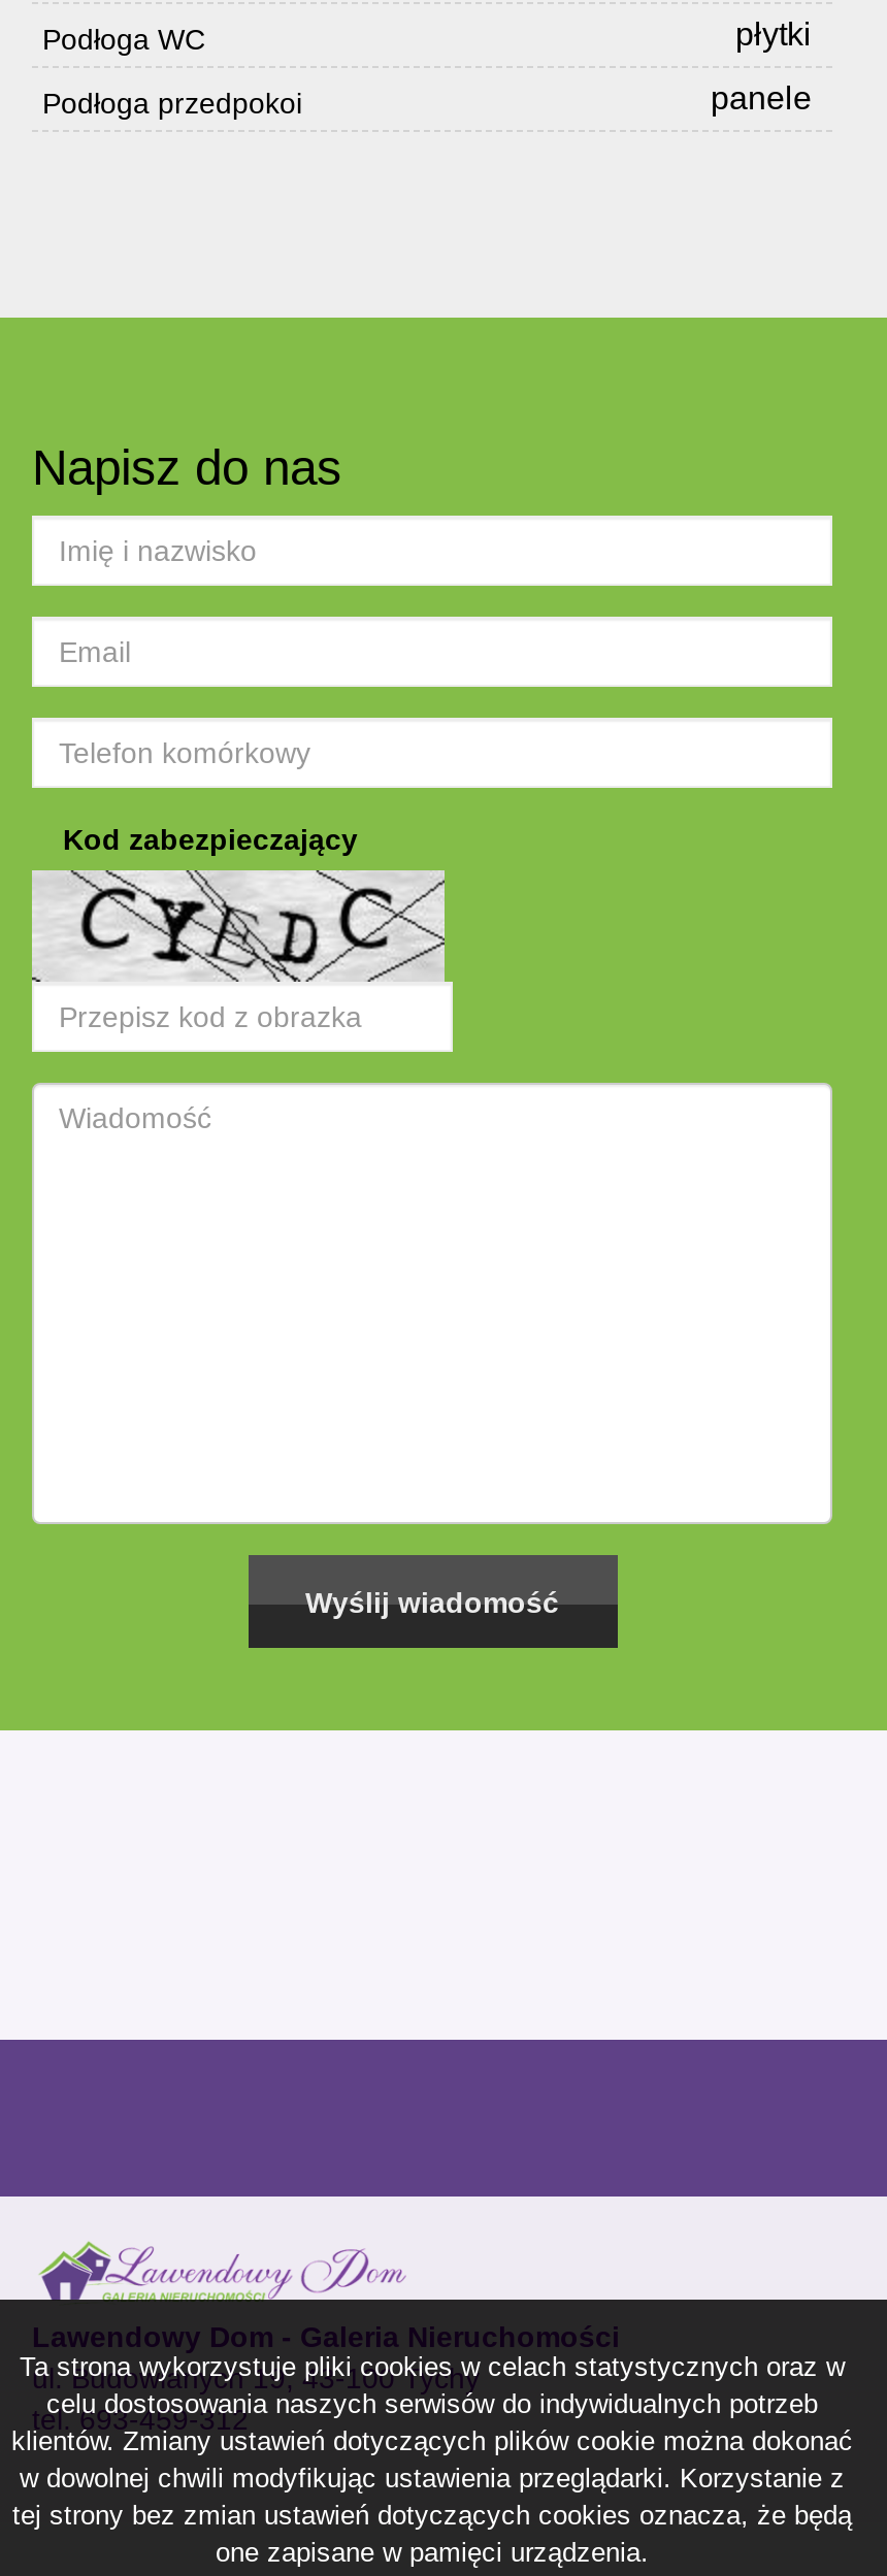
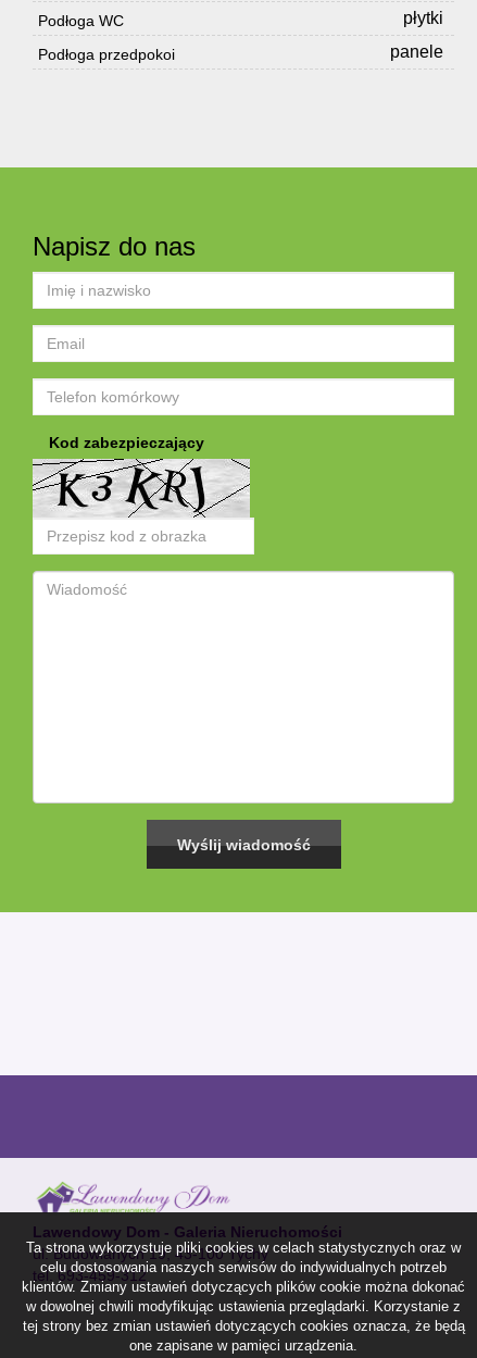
- [image]
+ [image]
